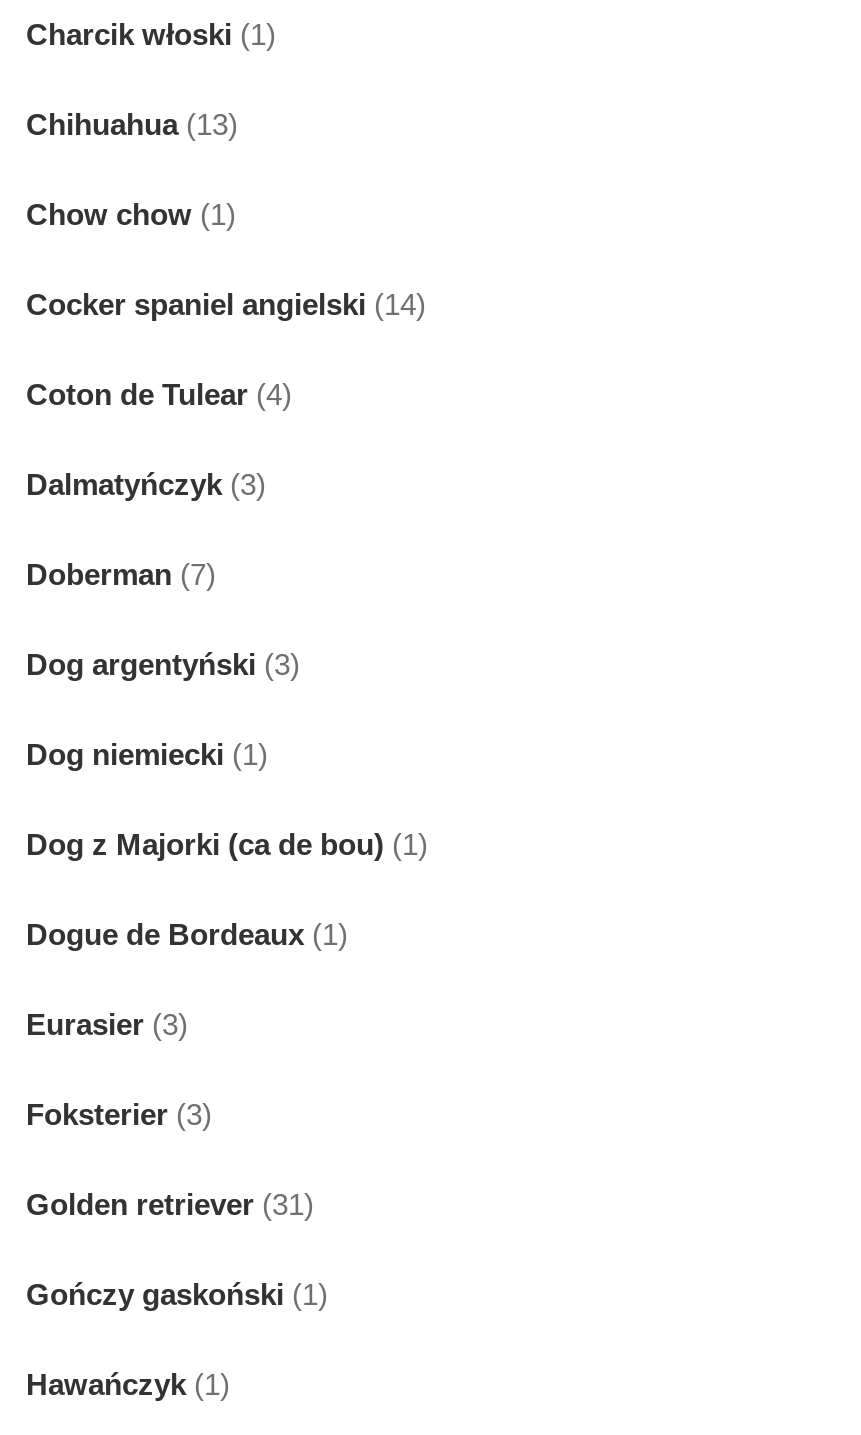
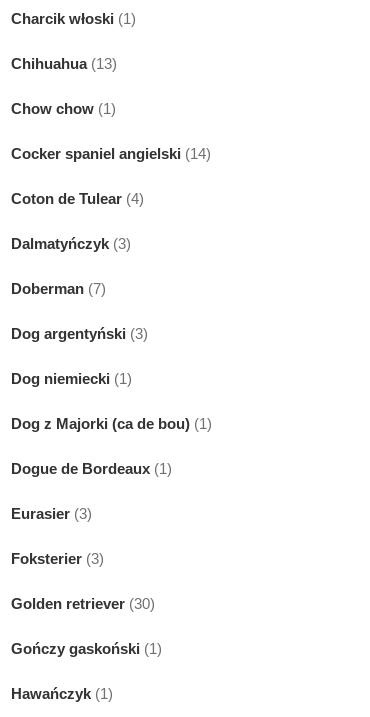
- Golden retriever (31)
+ Golden retriever (30)
